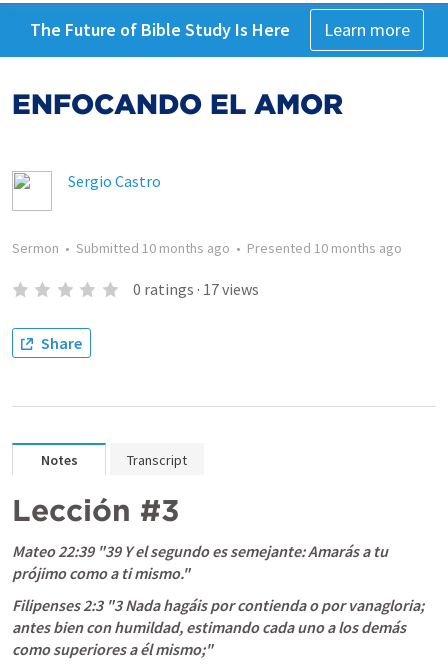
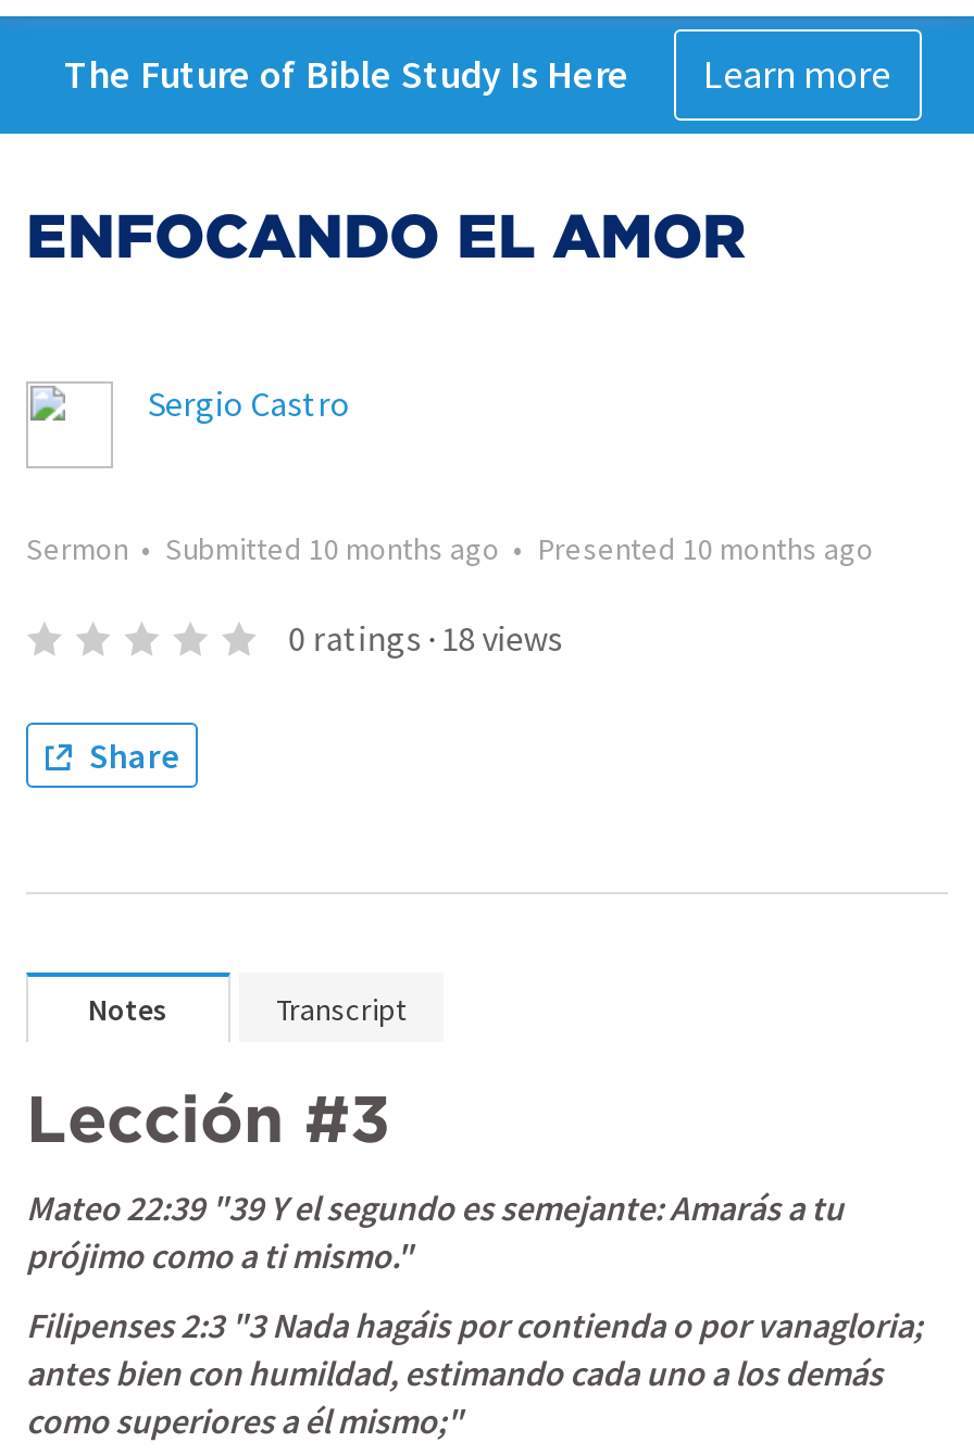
- 0 ratings · 17 views
+ 0 ratings · 18 views
